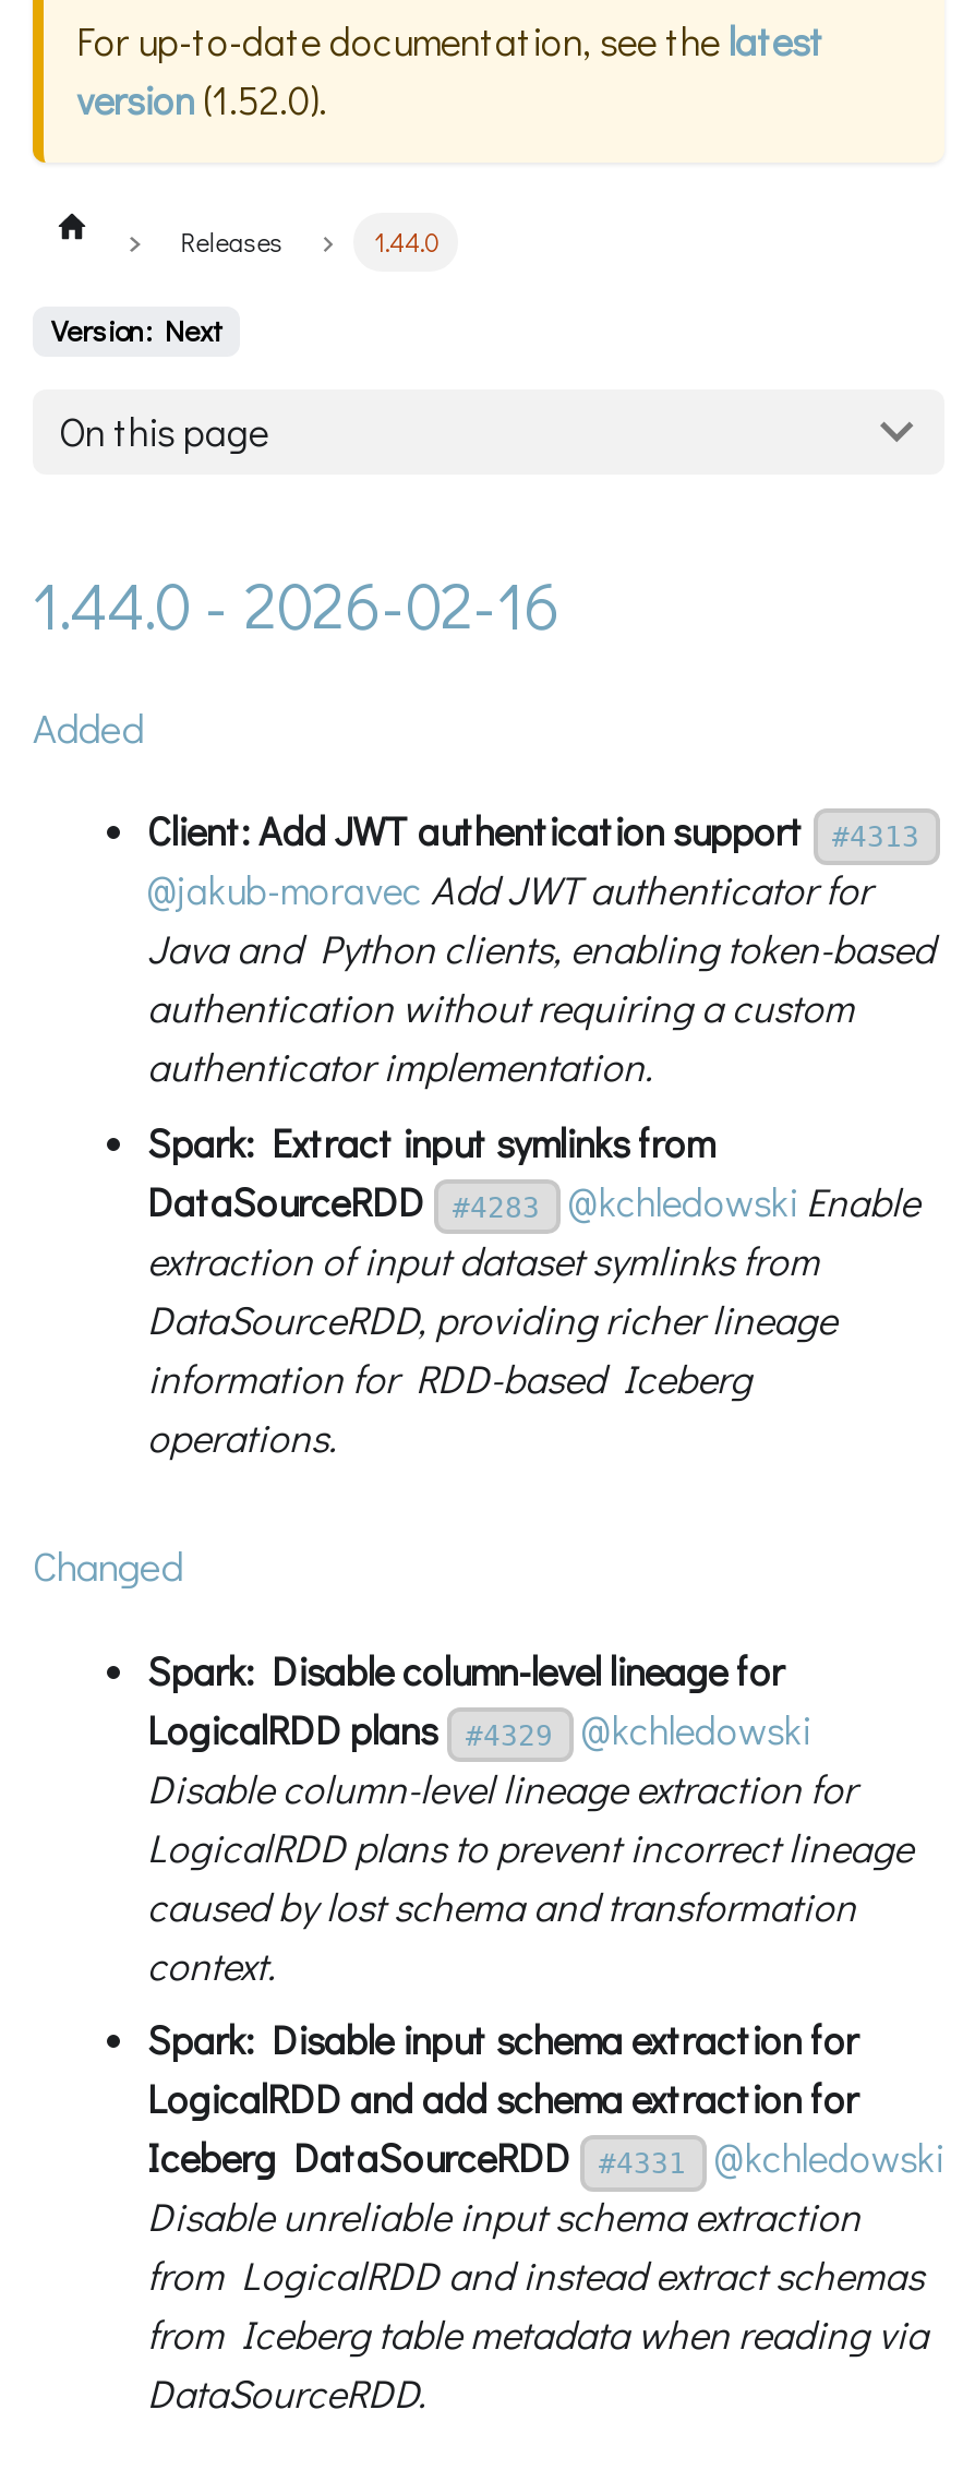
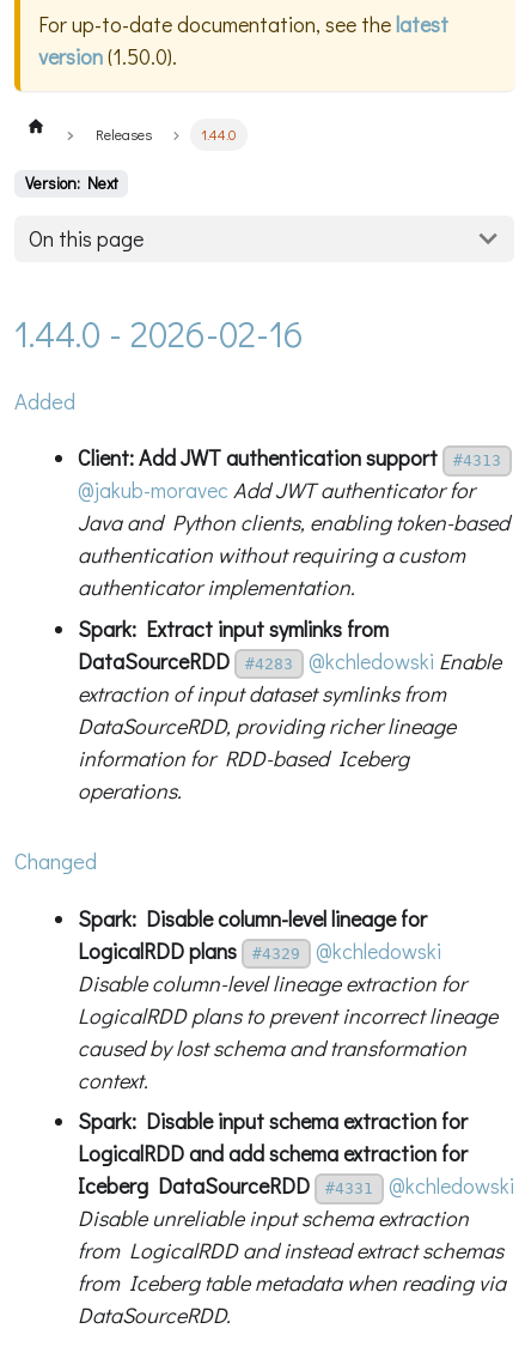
- version (1.52.0).
+ version (1.50.0).
